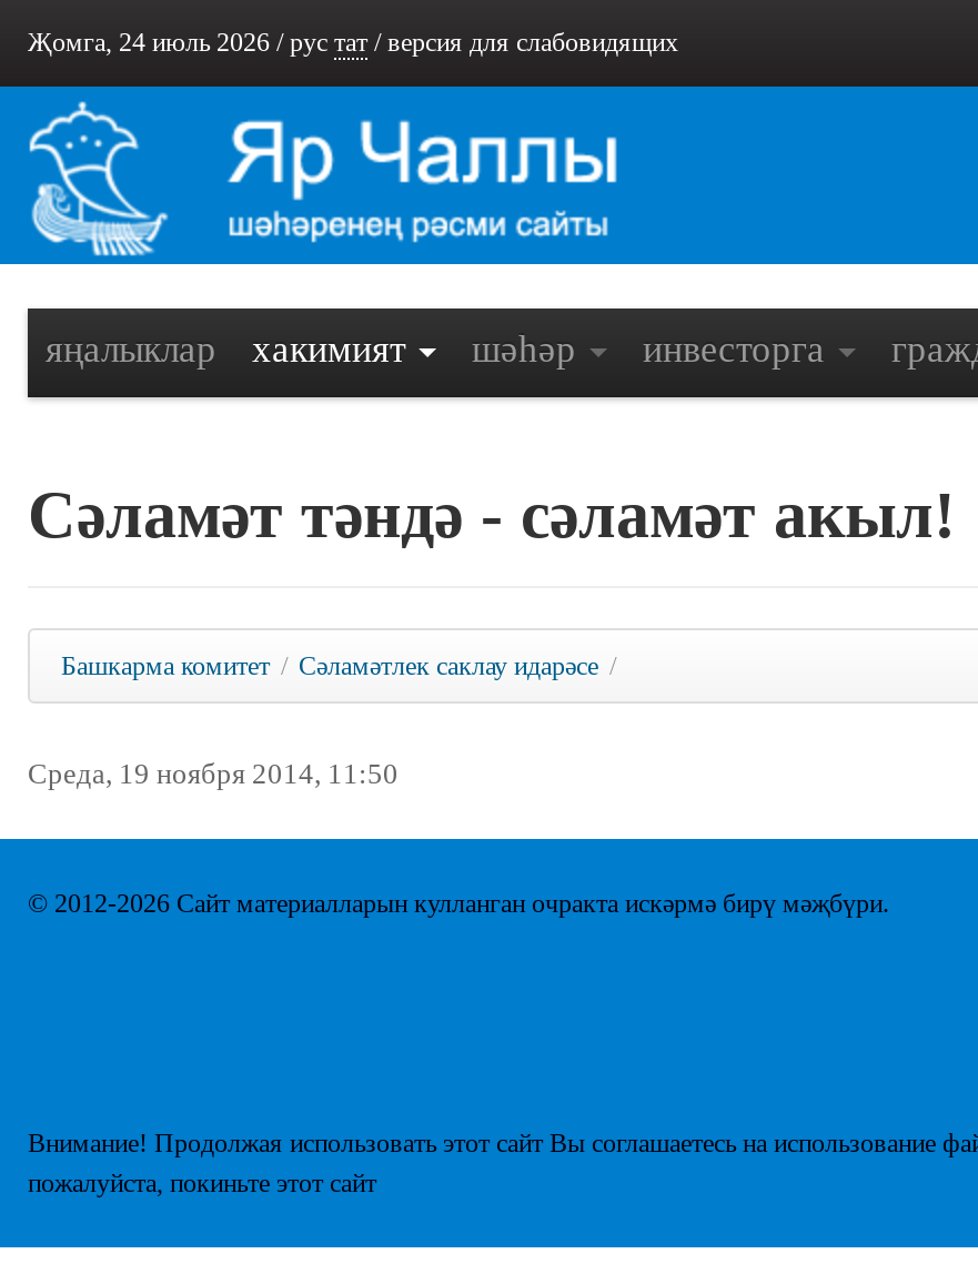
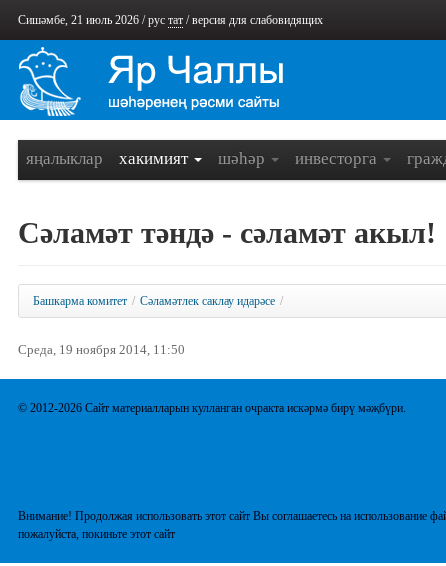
- Җомга, 24 июль 2026 / рус тат / версия для слабовидящих
+ Сишәмбе, 21 июль 2026 / рус тат / версия для слабовидящих
